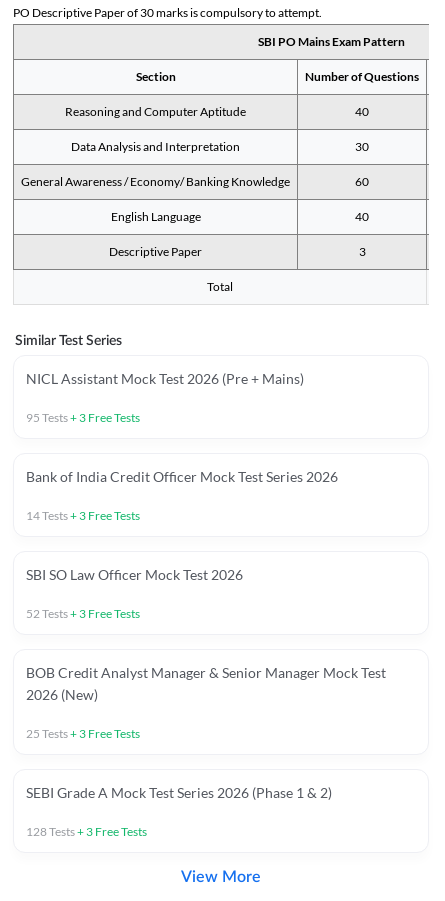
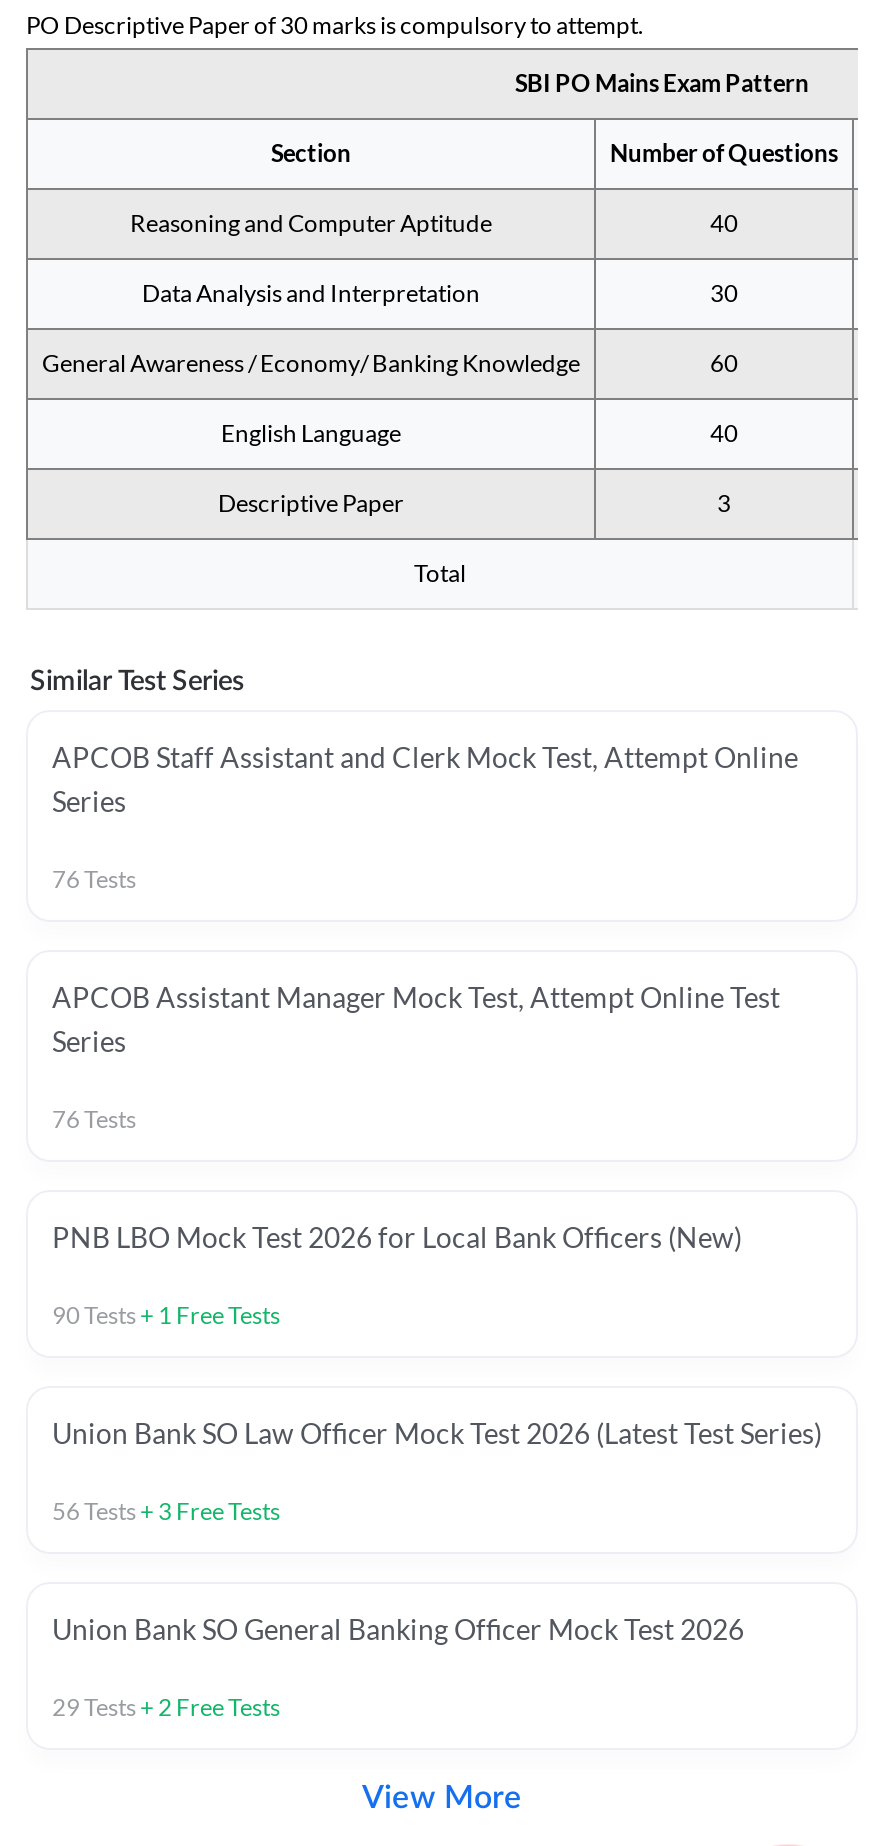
- NICL Assistant Mock Test 2026 (Pre + Mains)
+ APCOB Staff Assistant and Clerk Mock Test, Attempt Online
+ Series

- 95 Tests + 3 Free Tests
+ 76Tests

- Bank of India Credit Officer Mock Test Series 2026
+ APCOB Assistant Manager Mock Test, Attempt Online Test
+ Series

- 14Tests + 3 Free Tests
+ 76Tests

- SBI SO Law Officer Mock Test 2026
+ PNB LBO Mock Test 2026 for Local Bank Officers (New)

- 52Tests + 3 Free Tests
+ 90Tests + 1 Free Tests

- BOB Credit Analyst Manager & Senior Manager Mock Test
- 2026 (New)
+ Union Bank SO Law Officer Mock Test 2026 (Latest Test Series)

- 25Tests + 3 Free Tests
+ 56Tests + 3 Free Tests

- SEBI Grade A Mock Test Series 2026 (Phase 1 & 2)
+ Union Bank SO General Banking Officer Mock Test 2026

- 128Tests + 3 Free Tests
+ 29Tests + 2 Free Tests
